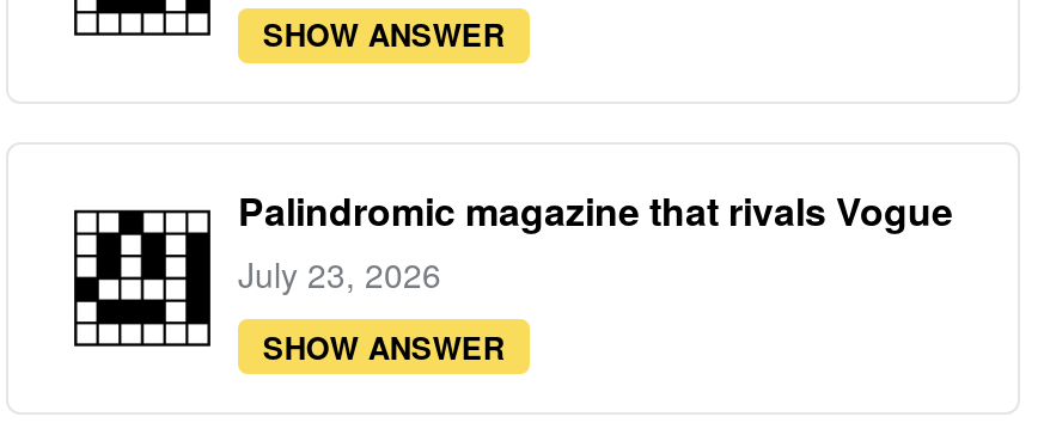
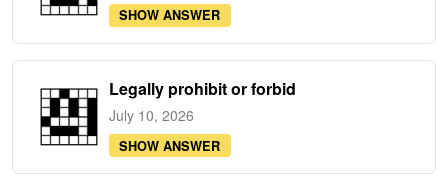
- Palindromic magazine that rivals Vogue
- July 23, 2026
+ Legally prohibit or forbid
+ July 10, 2026
